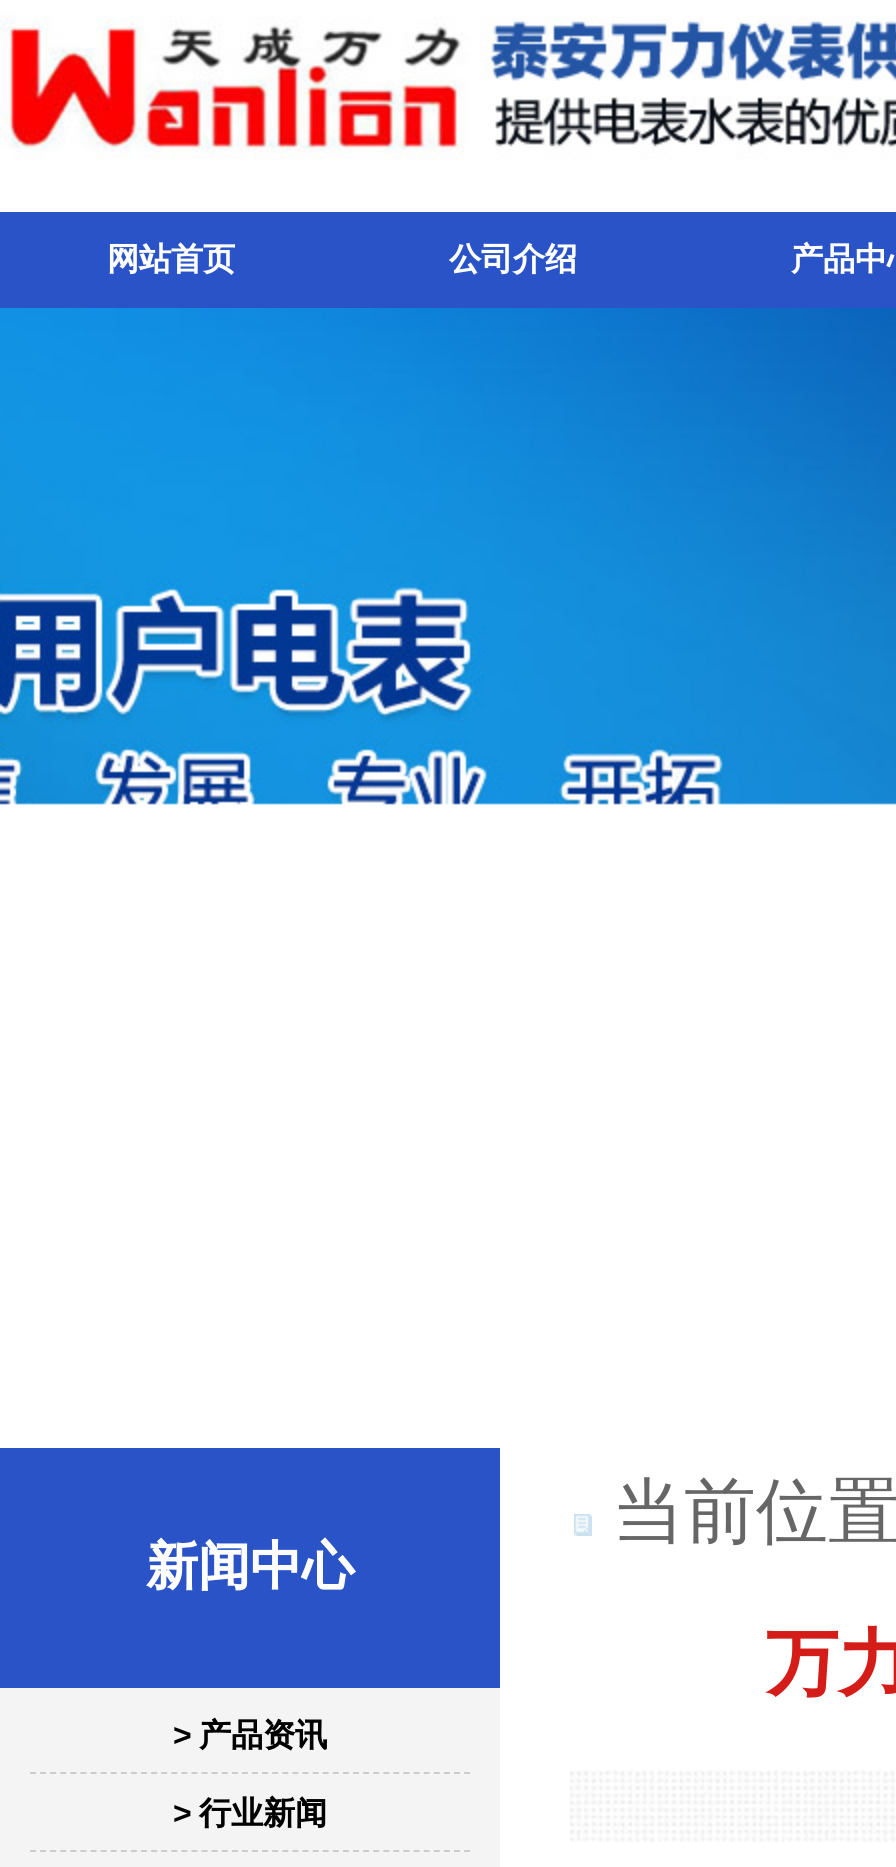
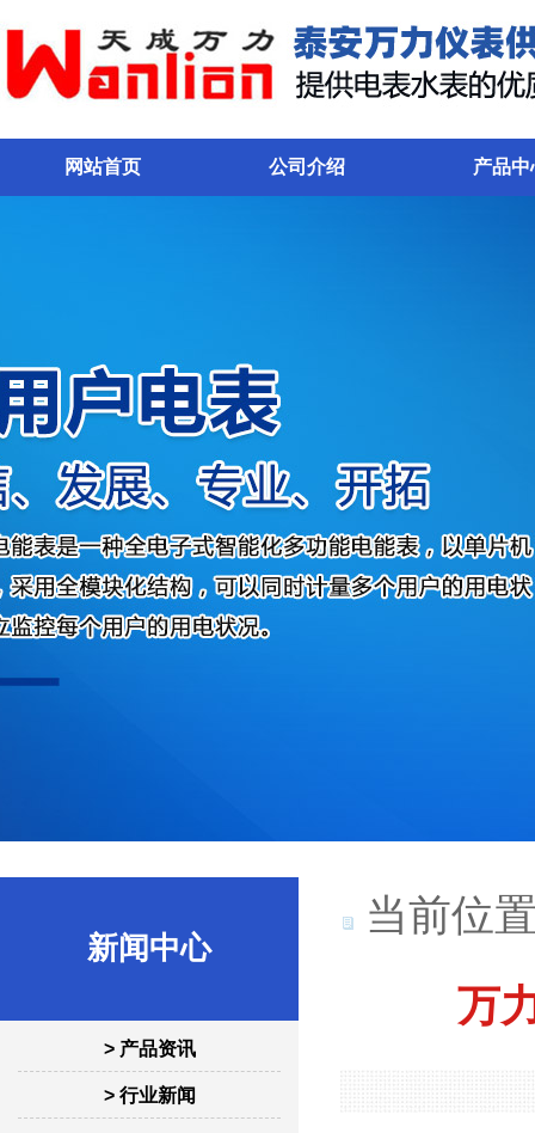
+ [image]
